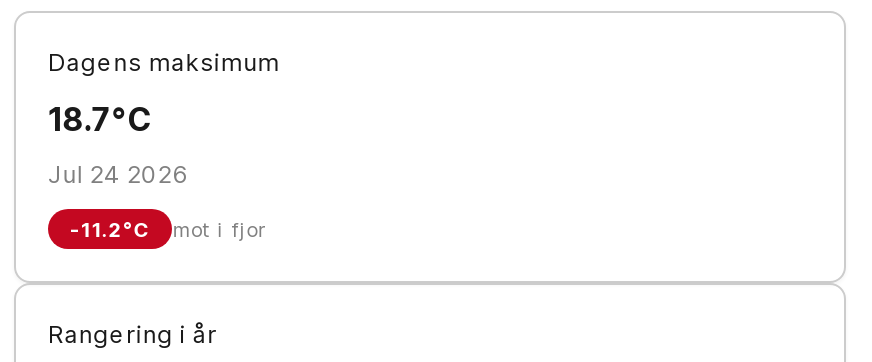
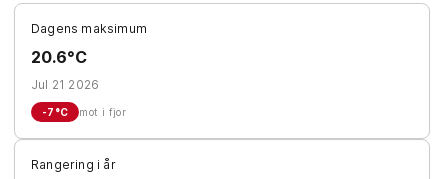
- 18.7°C
+ 20.6°C

- Jul 24 2026
+ Jul 21 2026

- -11.2°C mot i fjor
+ -7°C mot i fjor
